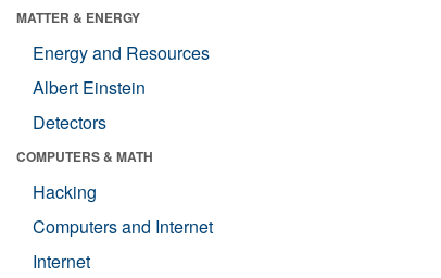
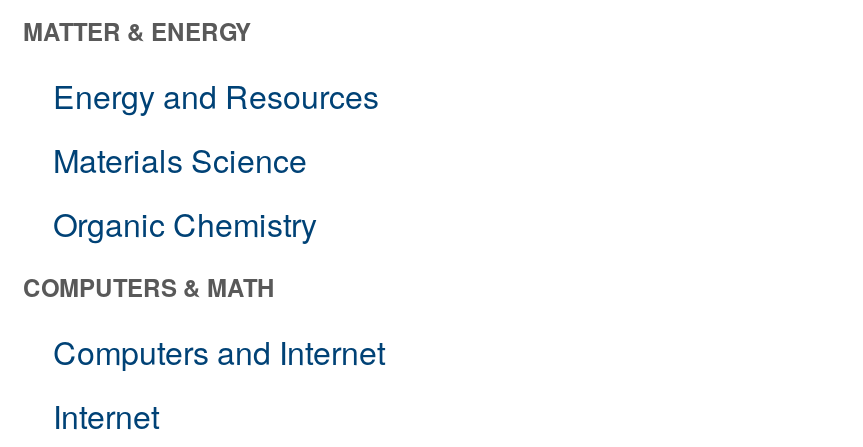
- Albert Einstein
- Detectors
+ Materials Science
+ Organic Chemistry

- Hacking
